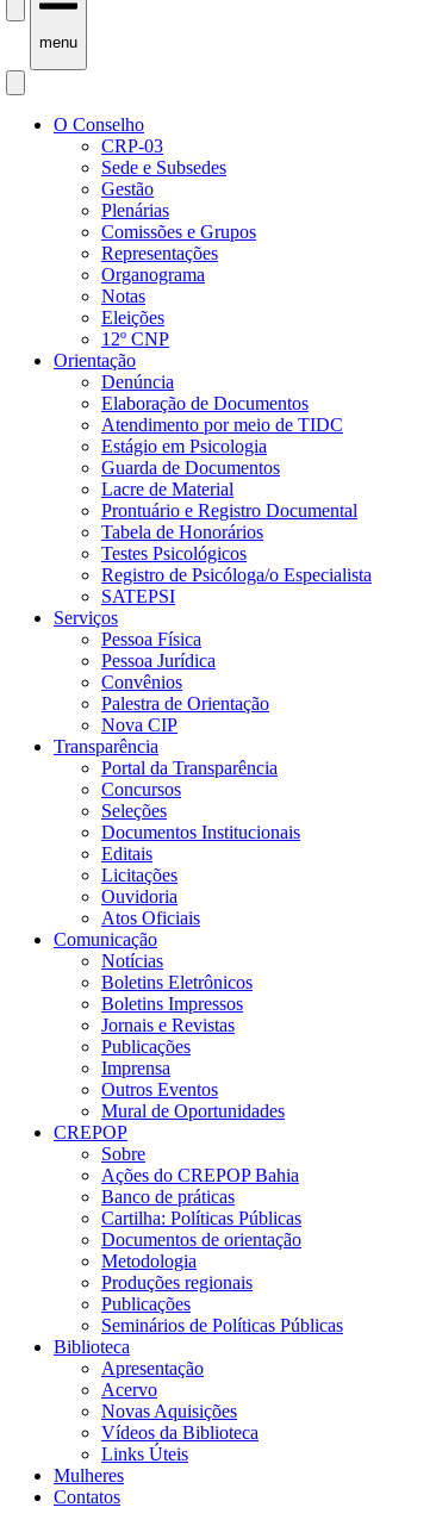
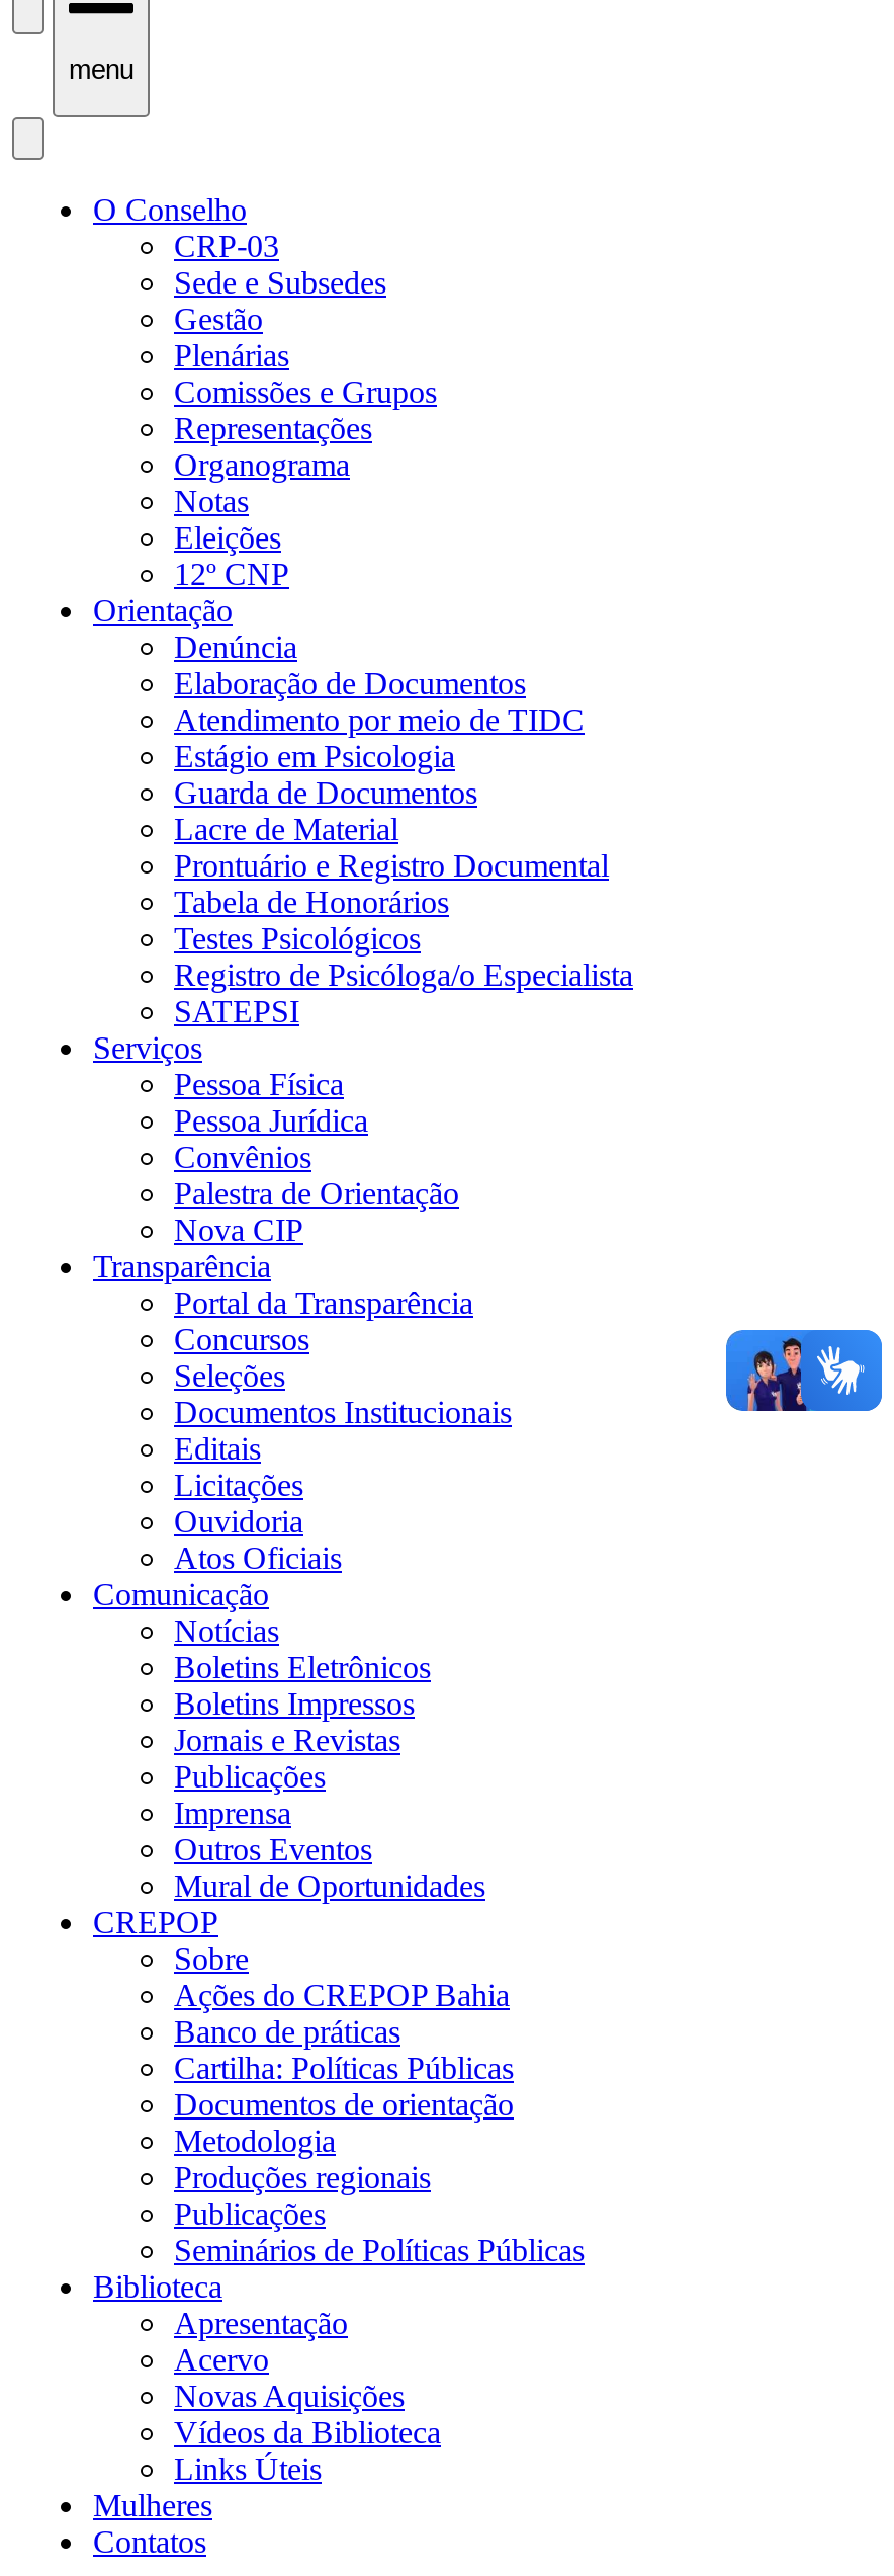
+ [image]
